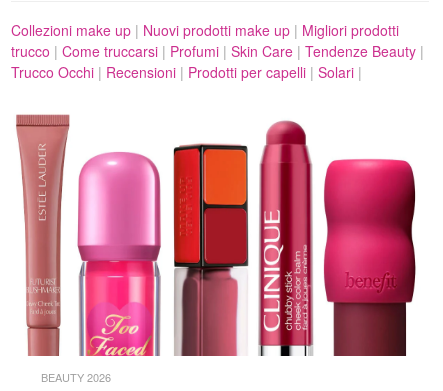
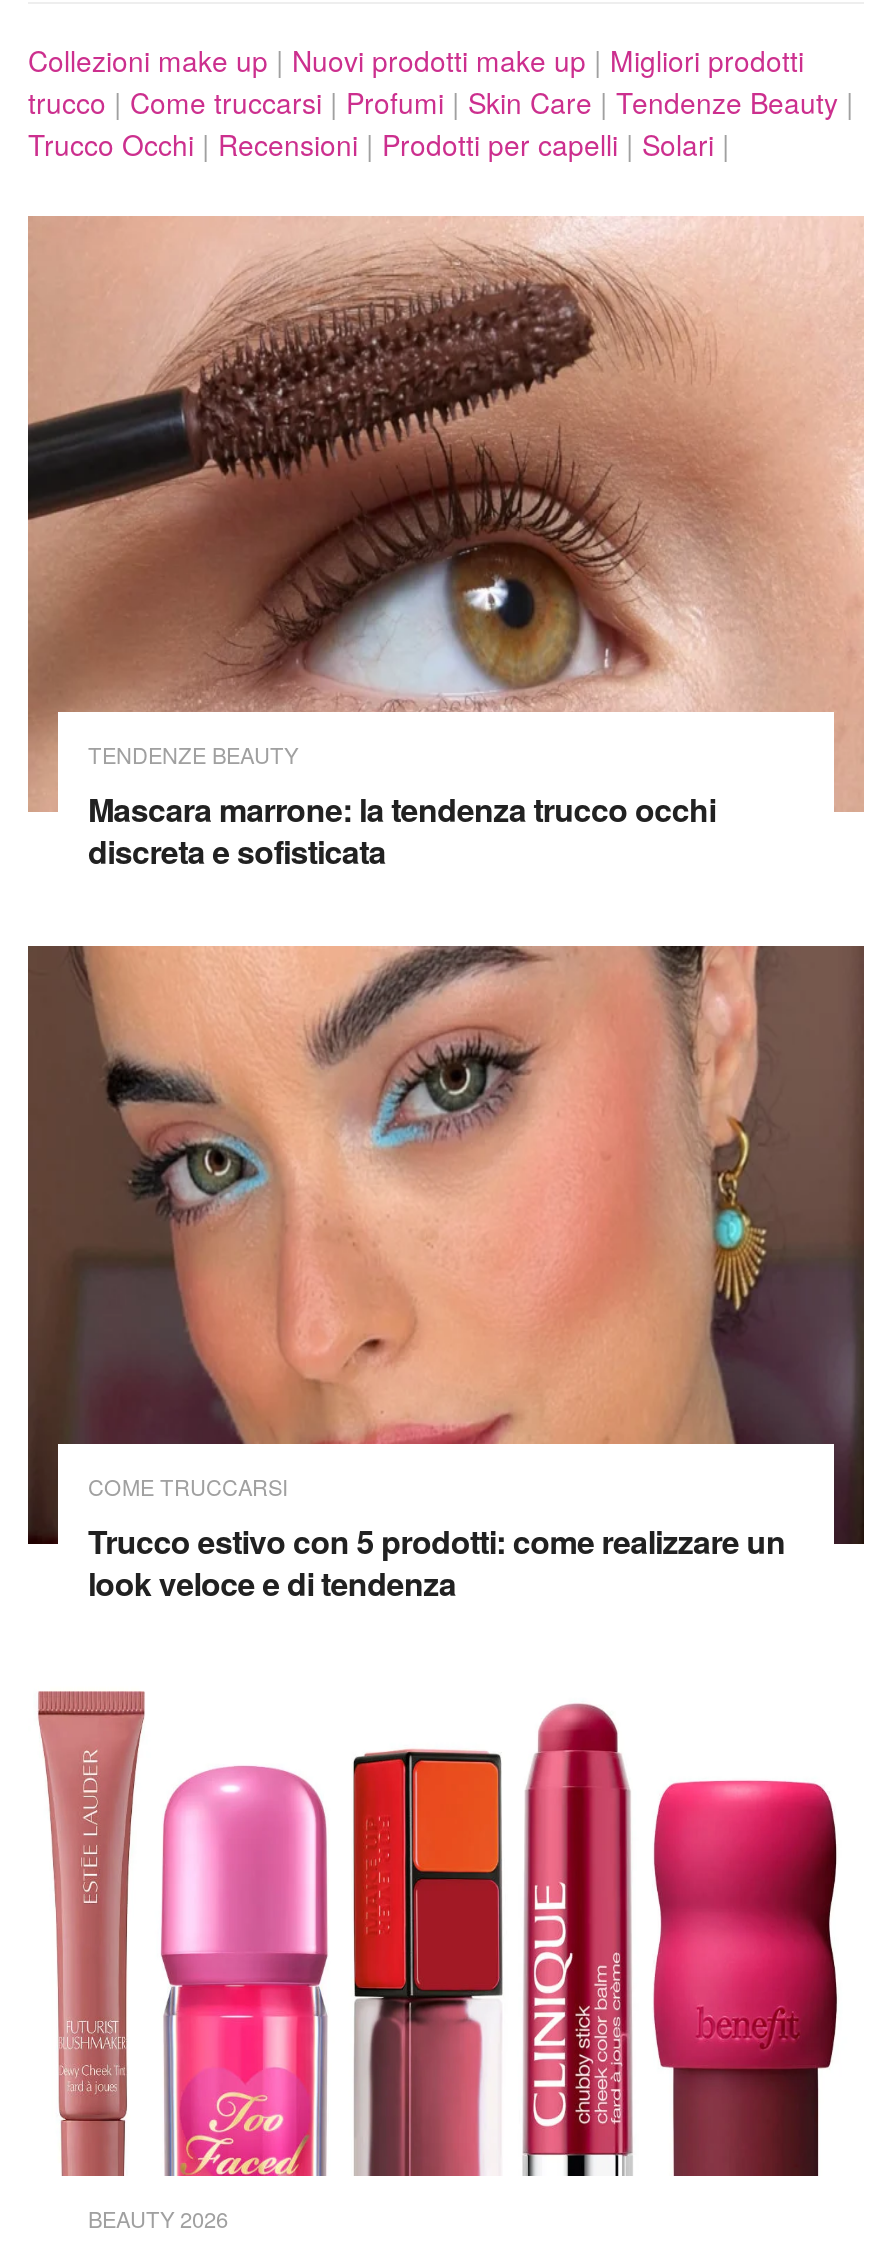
+ [image]
+ TENDENZE BEAUTY
+ Mascara marrone: la tendenza trucco occhi
+ discreta e sofisticata

+ [image]
+ COME TRUCCARSI
+ Trucco estivo con 5 prodotti: come realizzare un
+ look veloce e di tendenza
